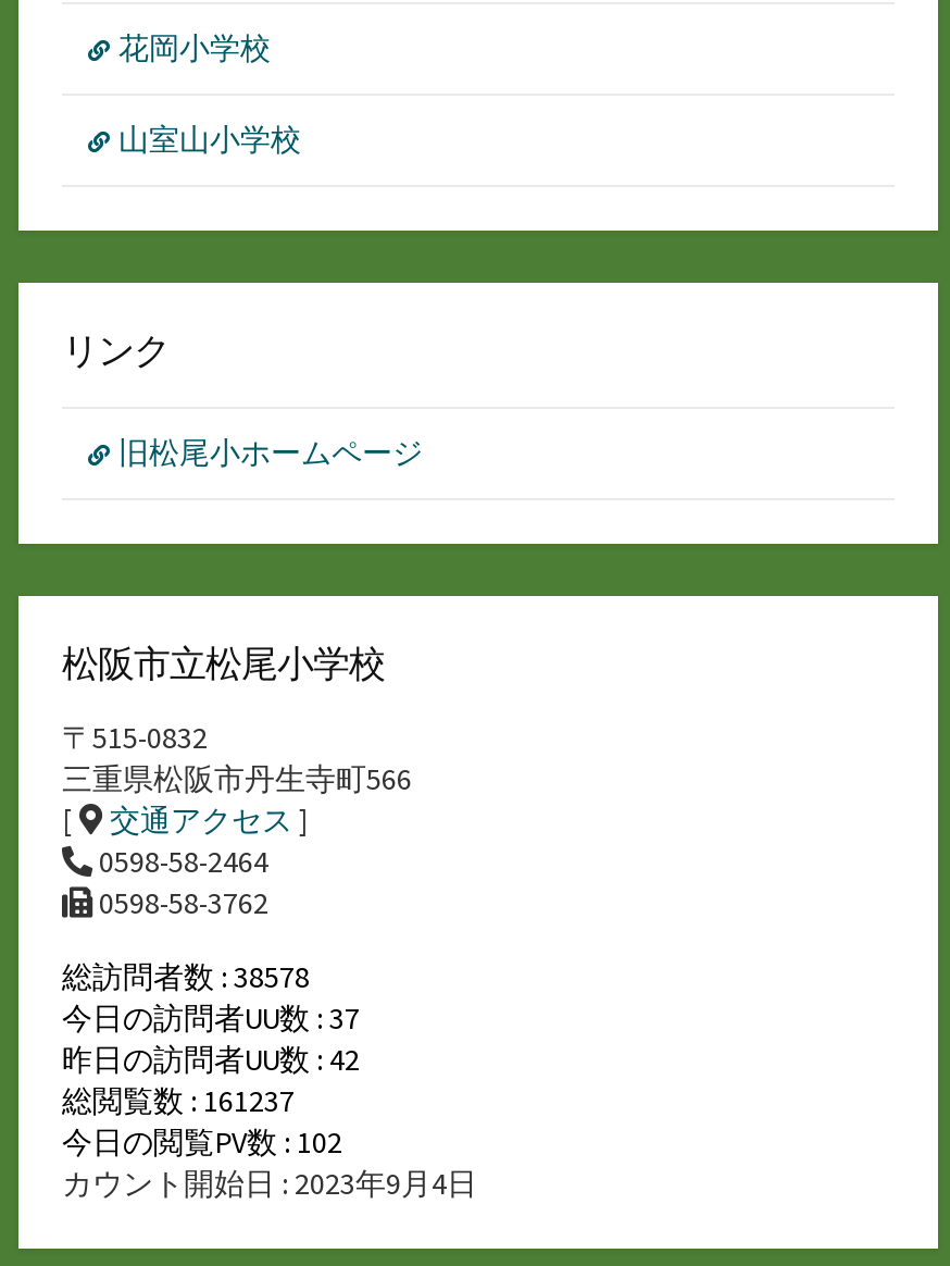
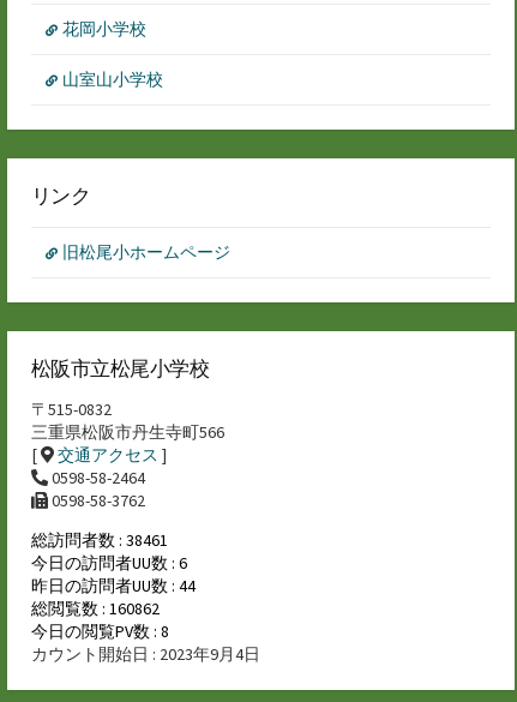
- 総訪問者数 : 38578
+ 総訪問者数 : 38461

- 今日の訪問者UU数 : 37
+ 今日の訪問者UU数 : 6

- 昨日の訪問者UU数 : 42
+ 昨日の訪問者UU数 : 44

- 総閲覧数 : 161237
+ 総閲覧数 : 160862

- 今日の閲覧PV数 : 102
+ 今日の閲覧PV数 : 8
